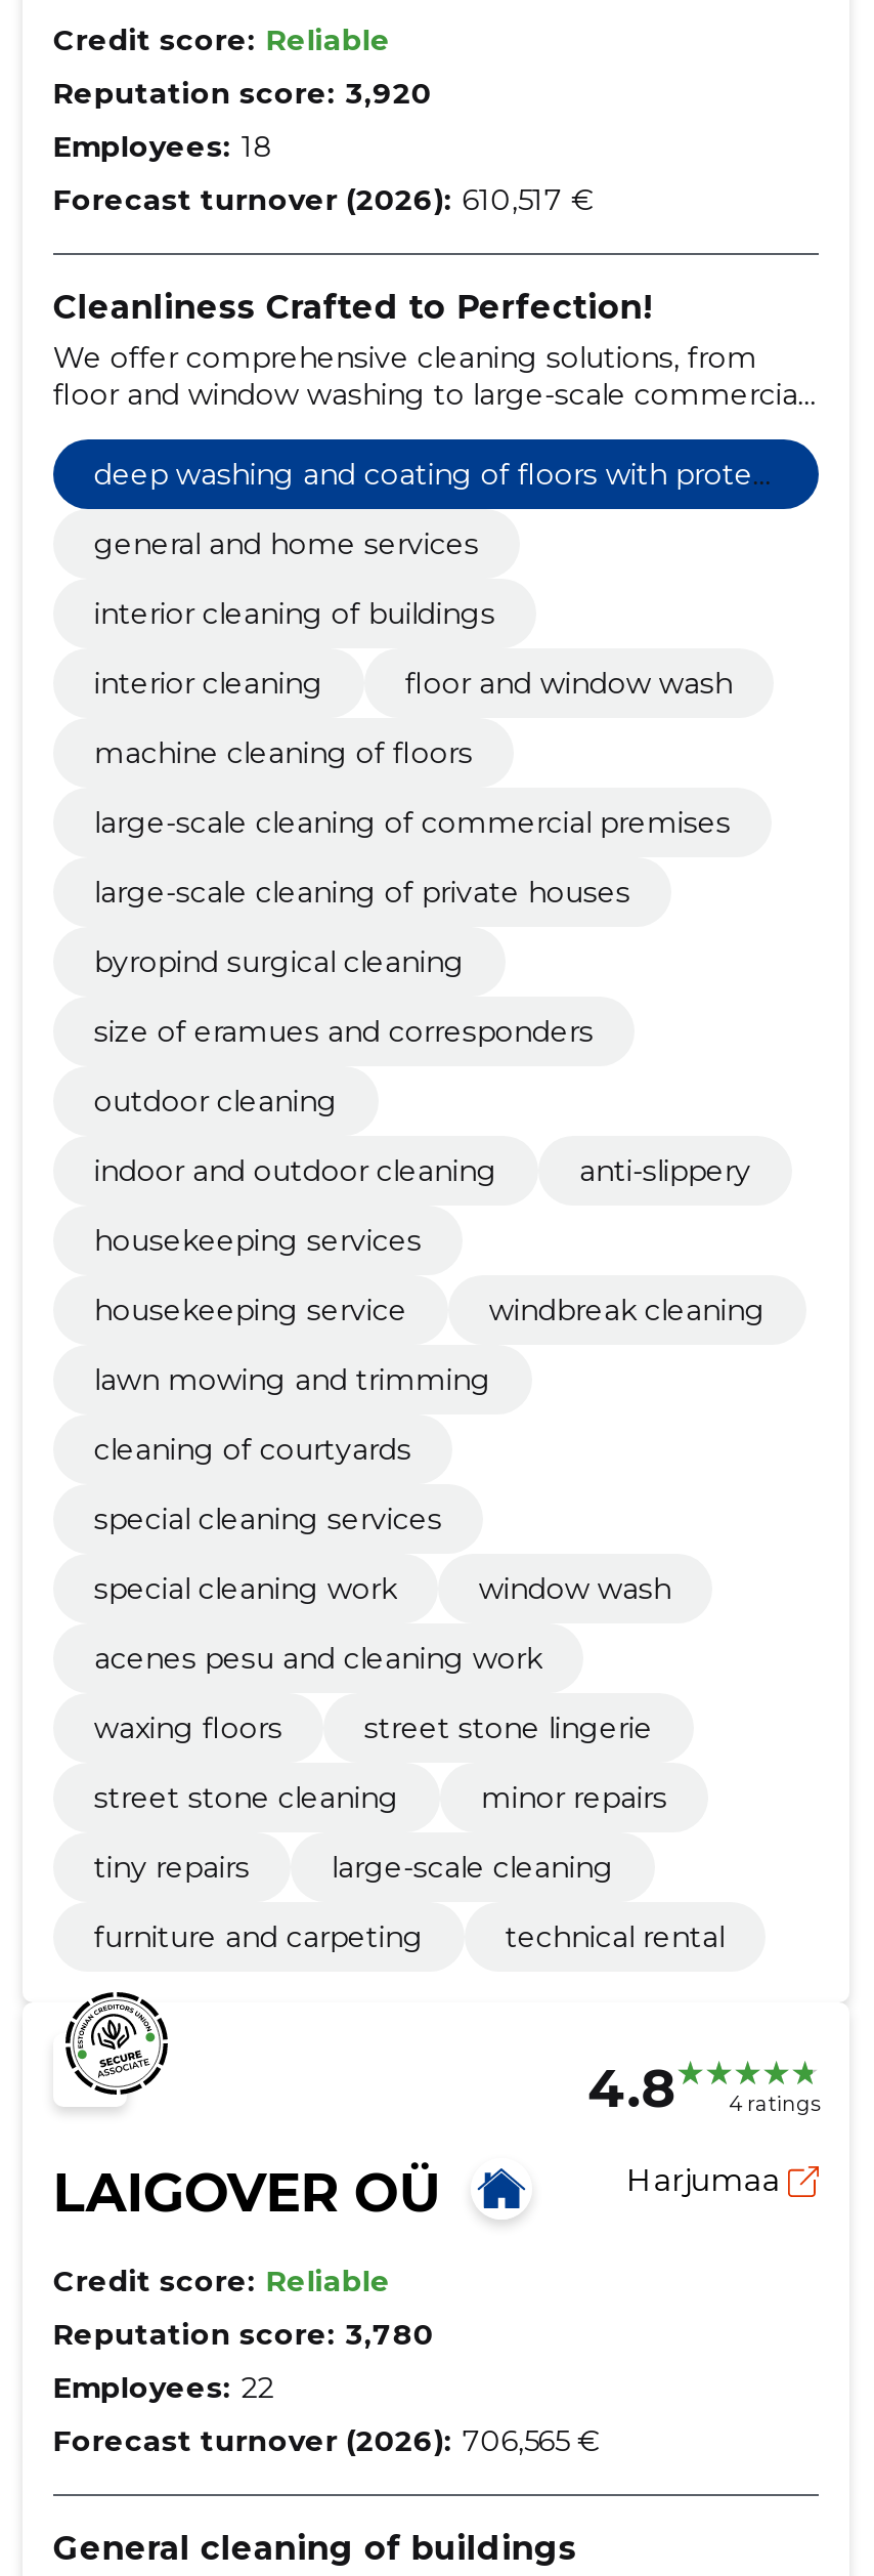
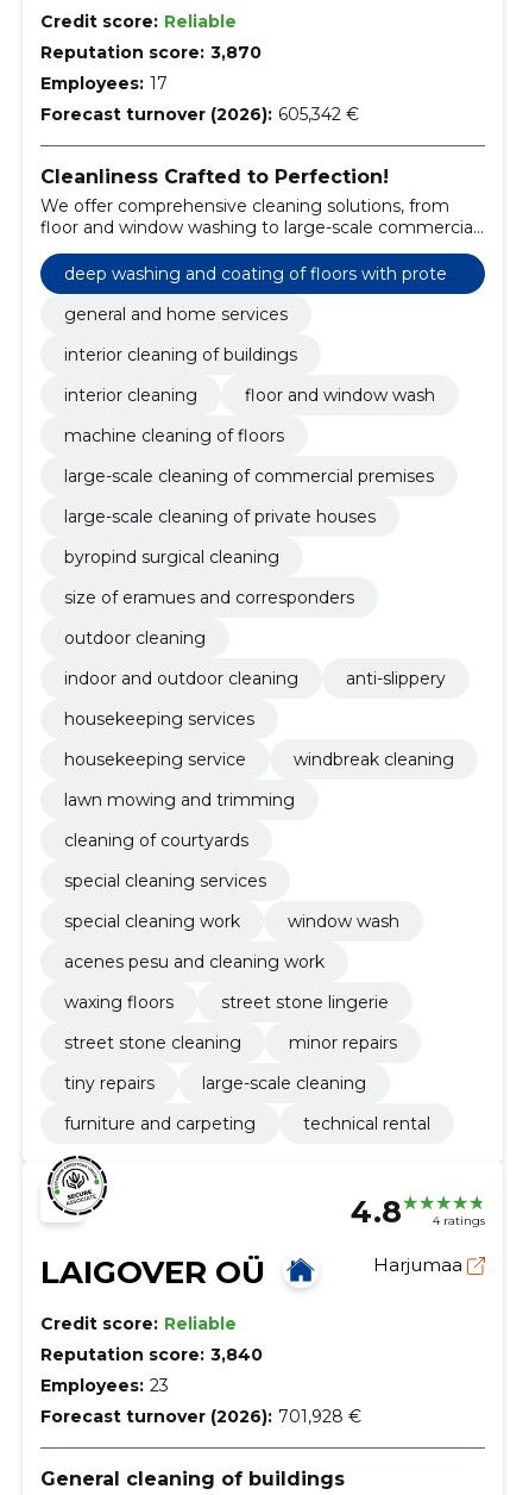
- Reputation score: 3,920
+ Reputation score: 3,870

- Employees: 18
+ Employees: 17

- Forecast turnover (2026): 610,517 €
+ Forecast turnover (2026): 605,342 €

- Reputation score: 3,780
+ Reputation score: 3,840

- Employees: 22
+ Employees: 23

- Forecast turnover (2026): 706,565 €
+ Forecast turnover (2026): 701,928 €
